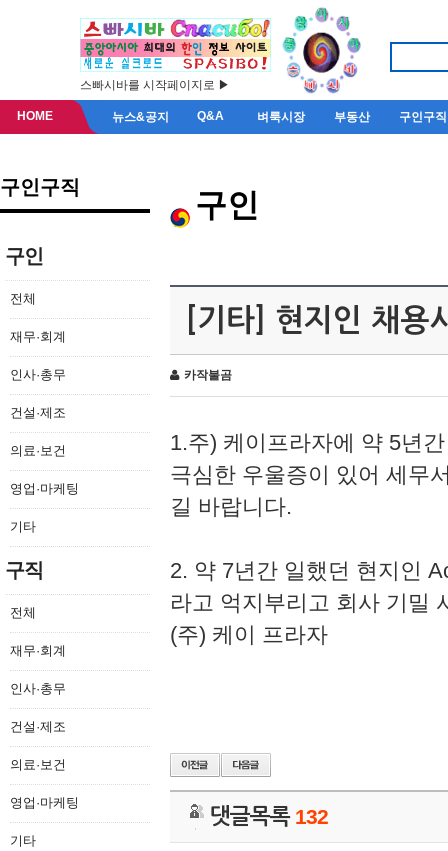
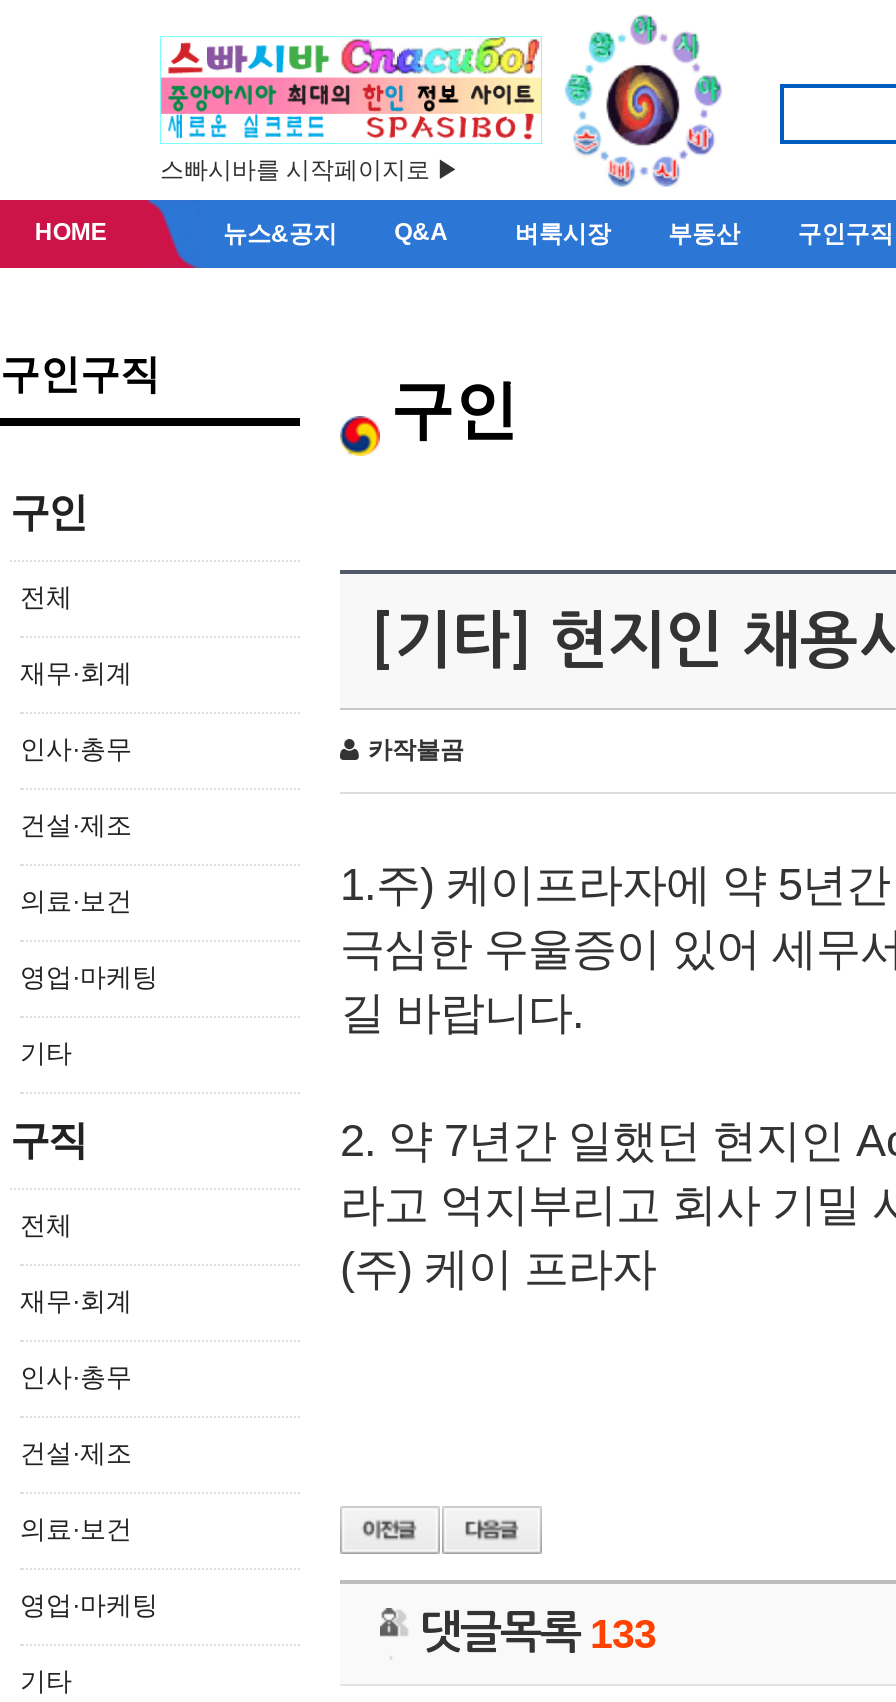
- 댓글목록 132
+ 댓글목록 133
